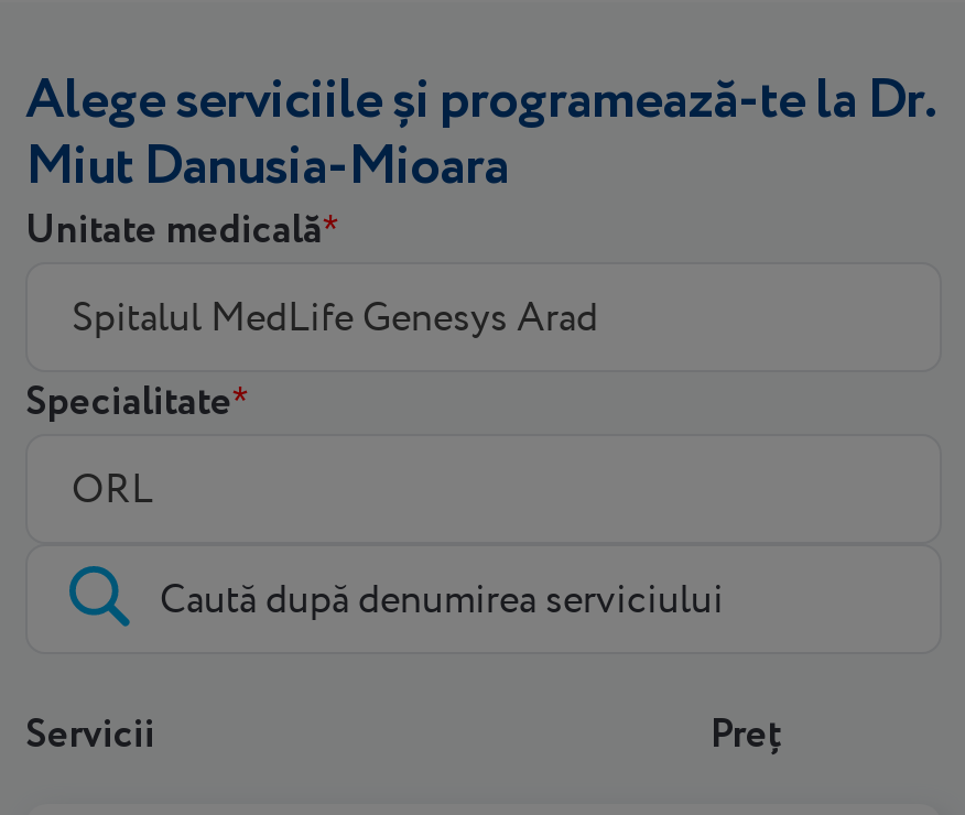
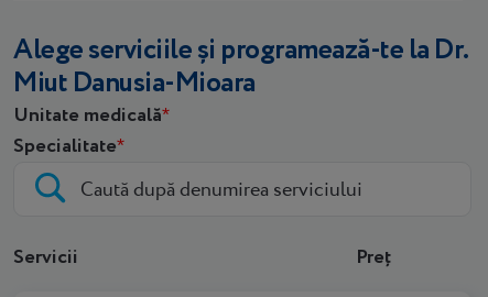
- Spitalul MedLife Genesys Arad

- ORL
